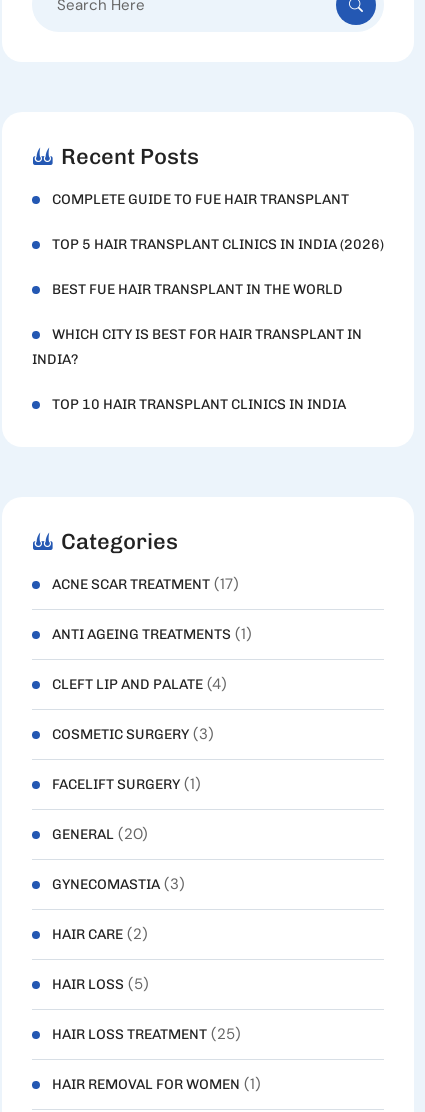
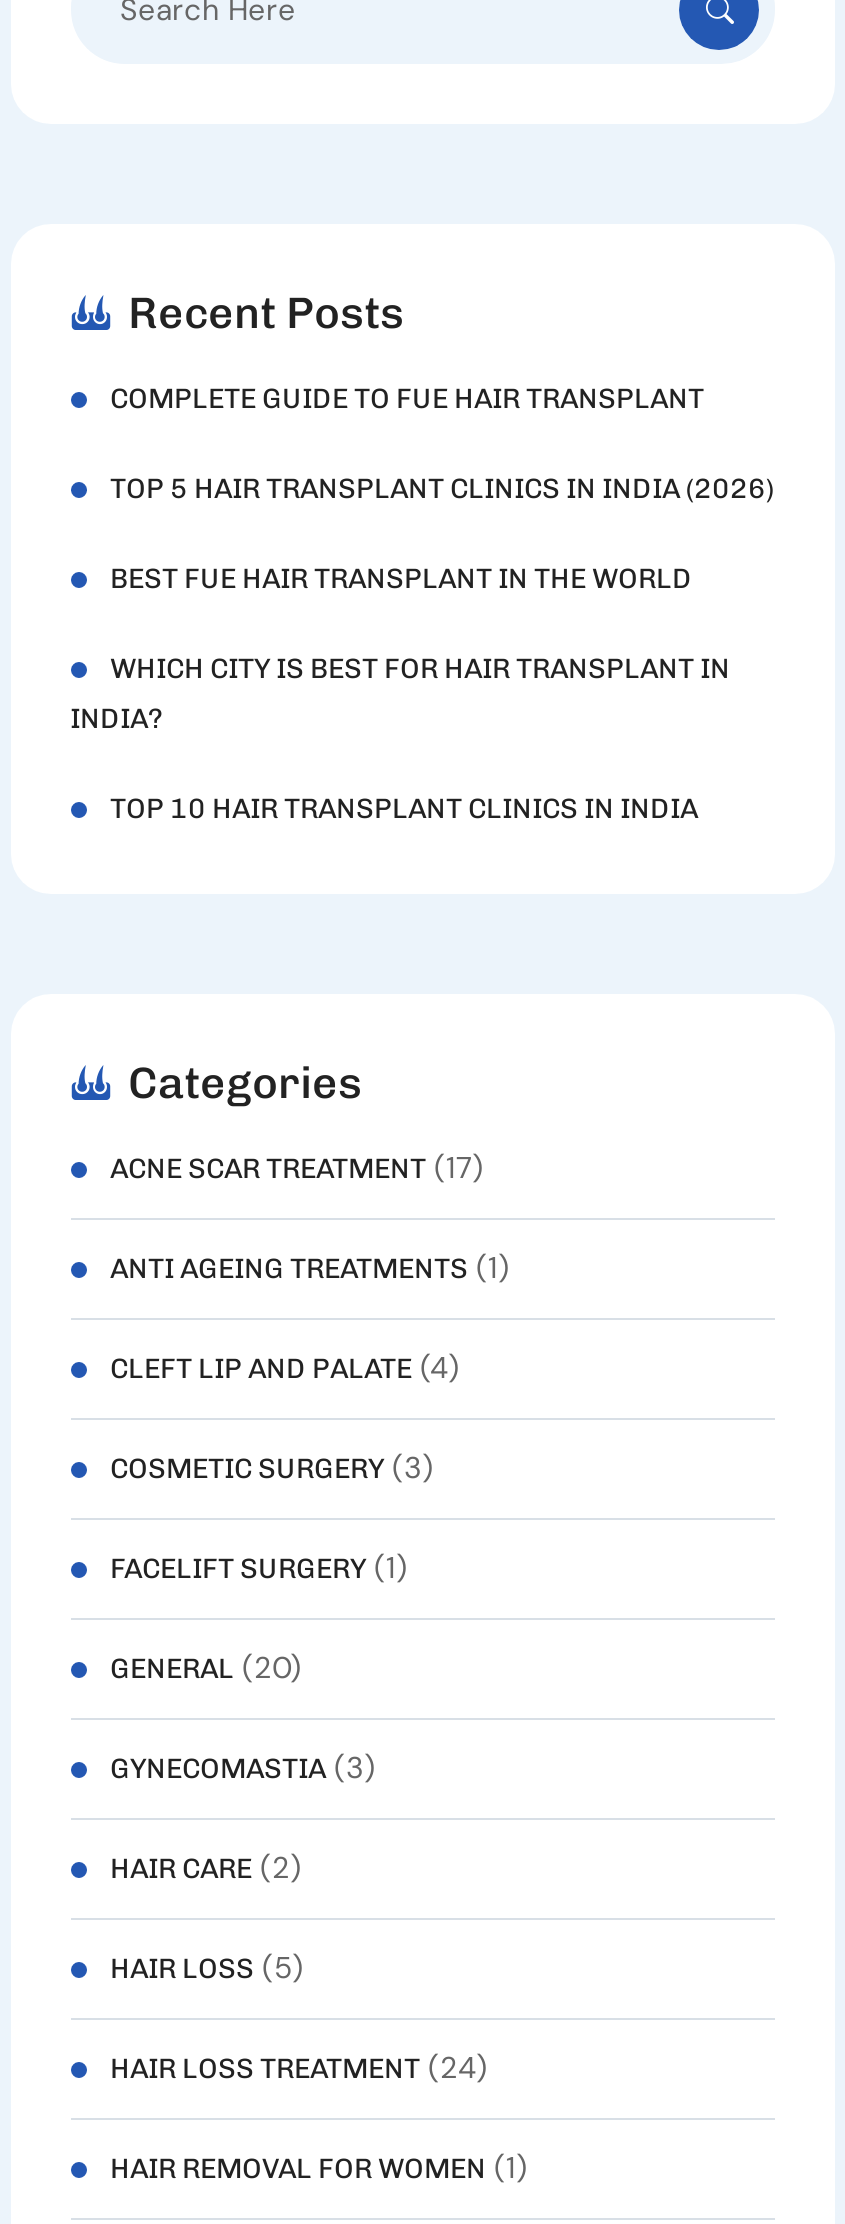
- HAIR LOSS TREATMENT (25)
+ HAIR LOSS TREATMENT (24)
